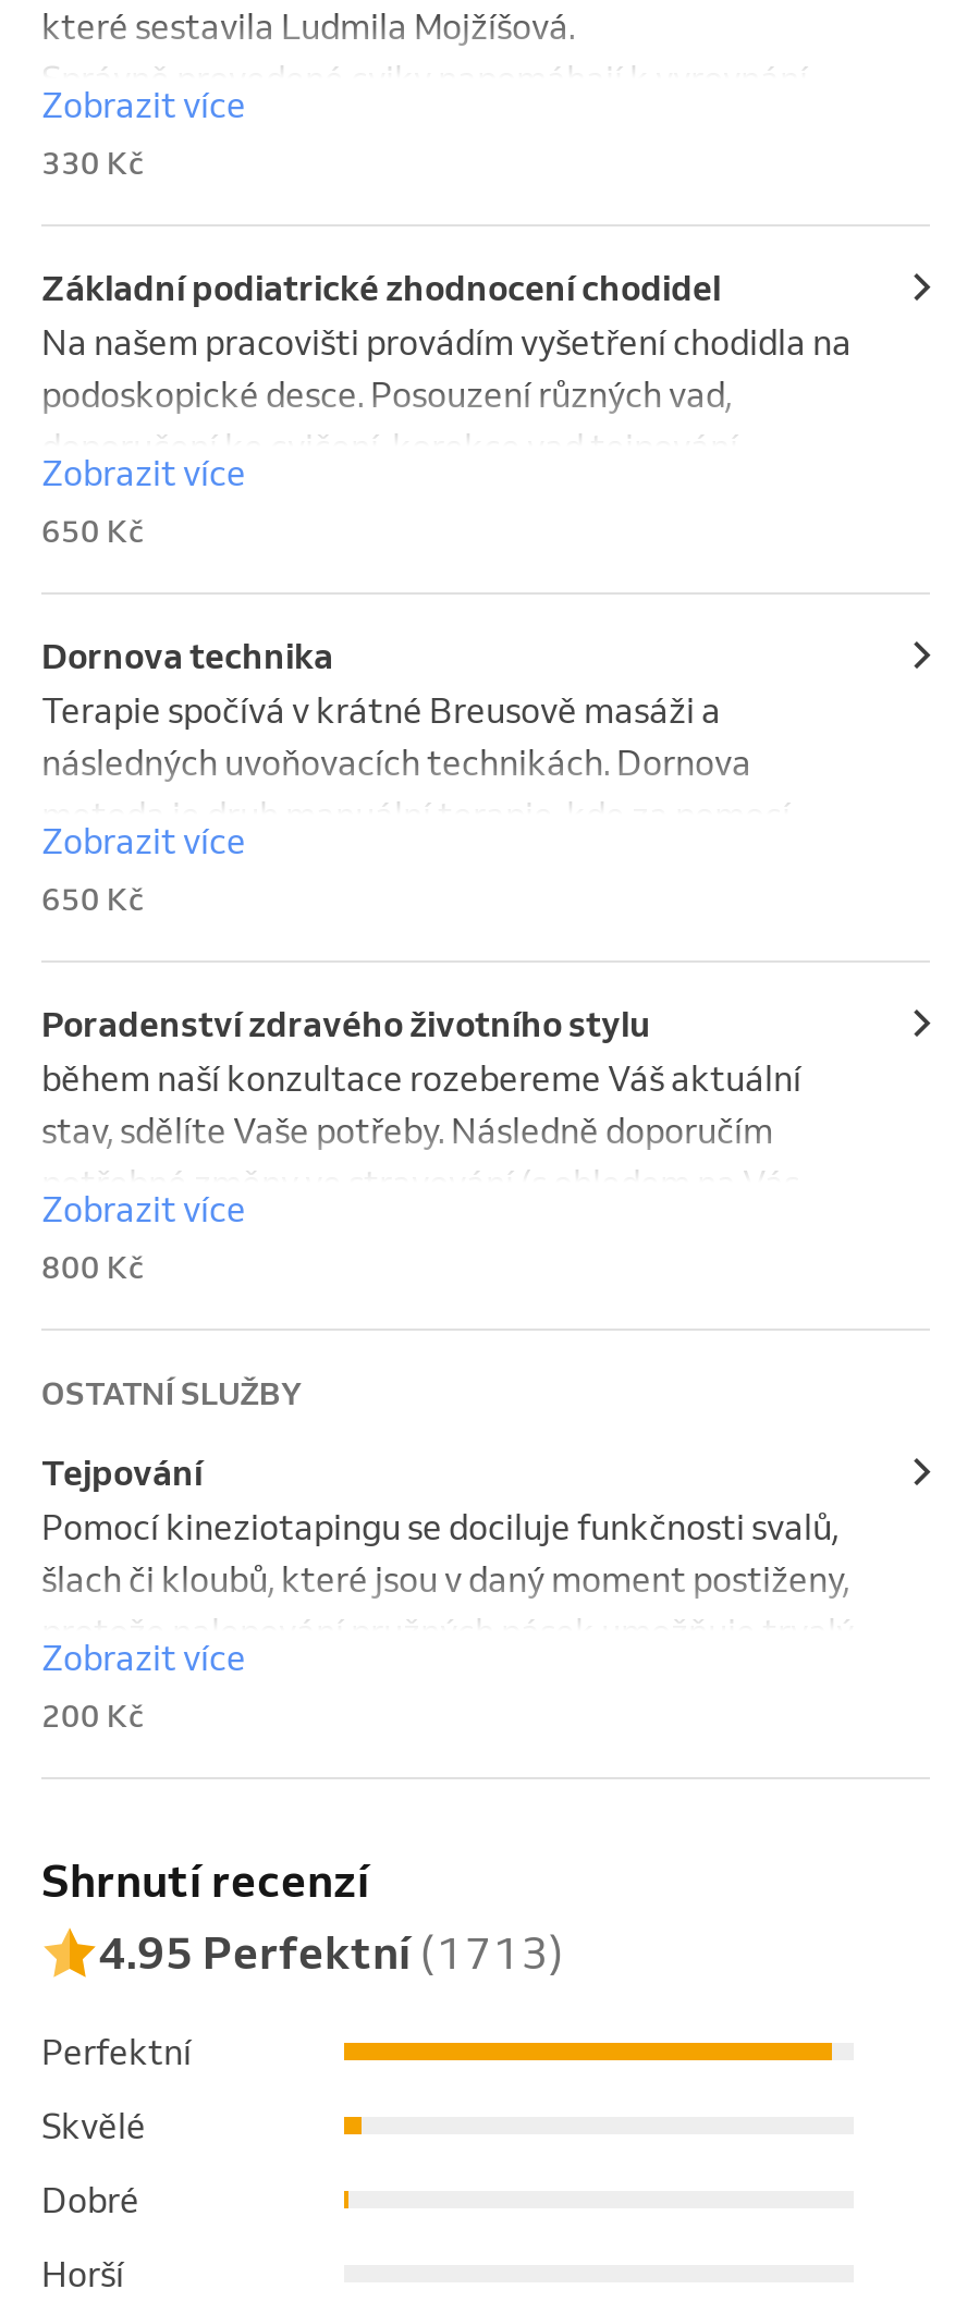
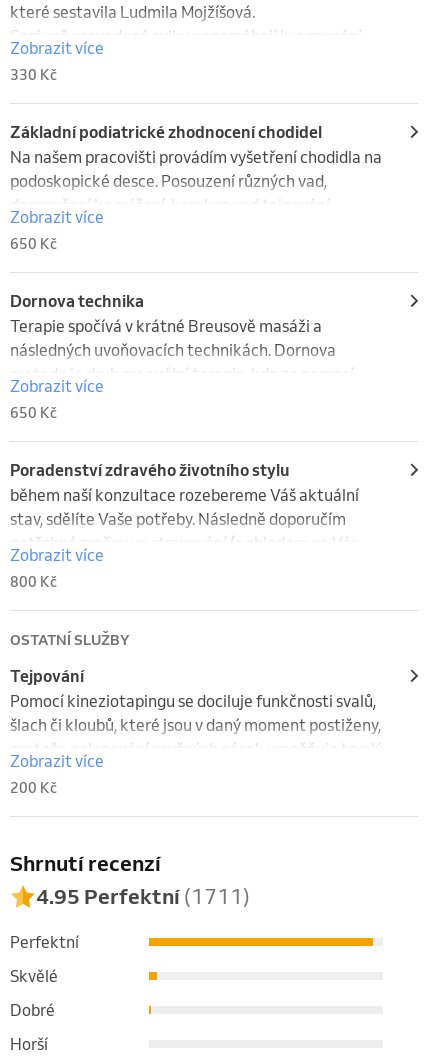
- 4.95 Perfektní (1713)
+ 4.95 Perfektní (1711)
